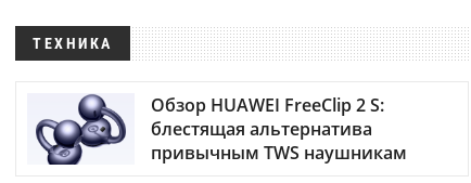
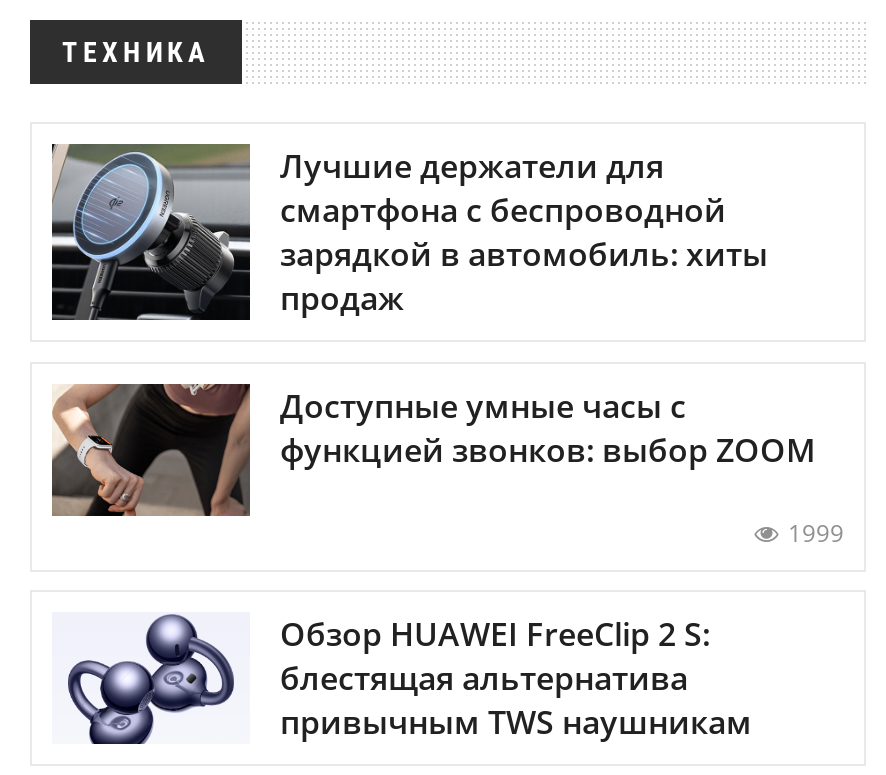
+ [image]
+ Лучшие держатели для
+ смартфона с беспроводной
+ зарядкой в автомобиль: хиты
+ продаж
+ Доступные умные часы с
+ функцией звонков: выбор ZOOM
+ 1999

+ [image]
